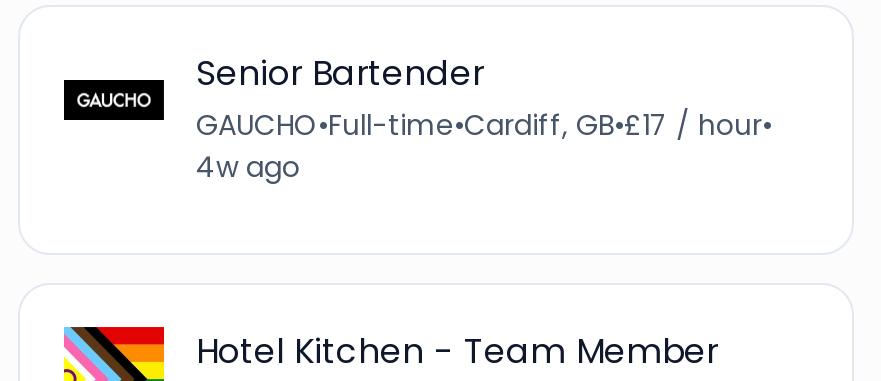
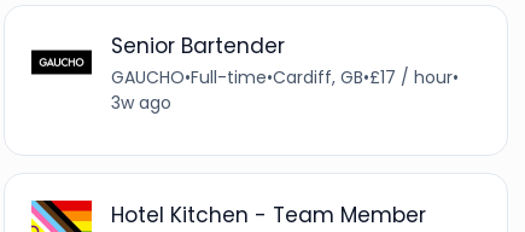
- 4w ago
+ 3w ago
